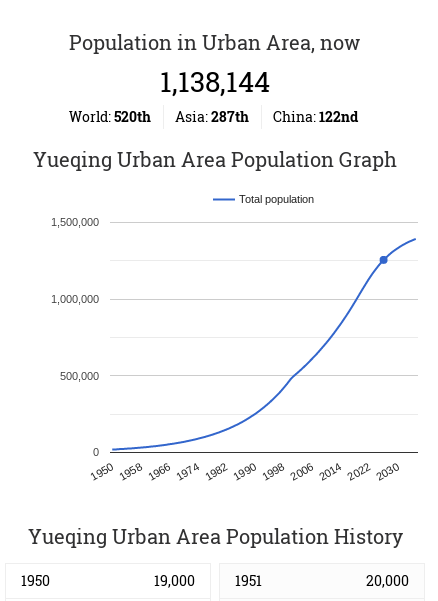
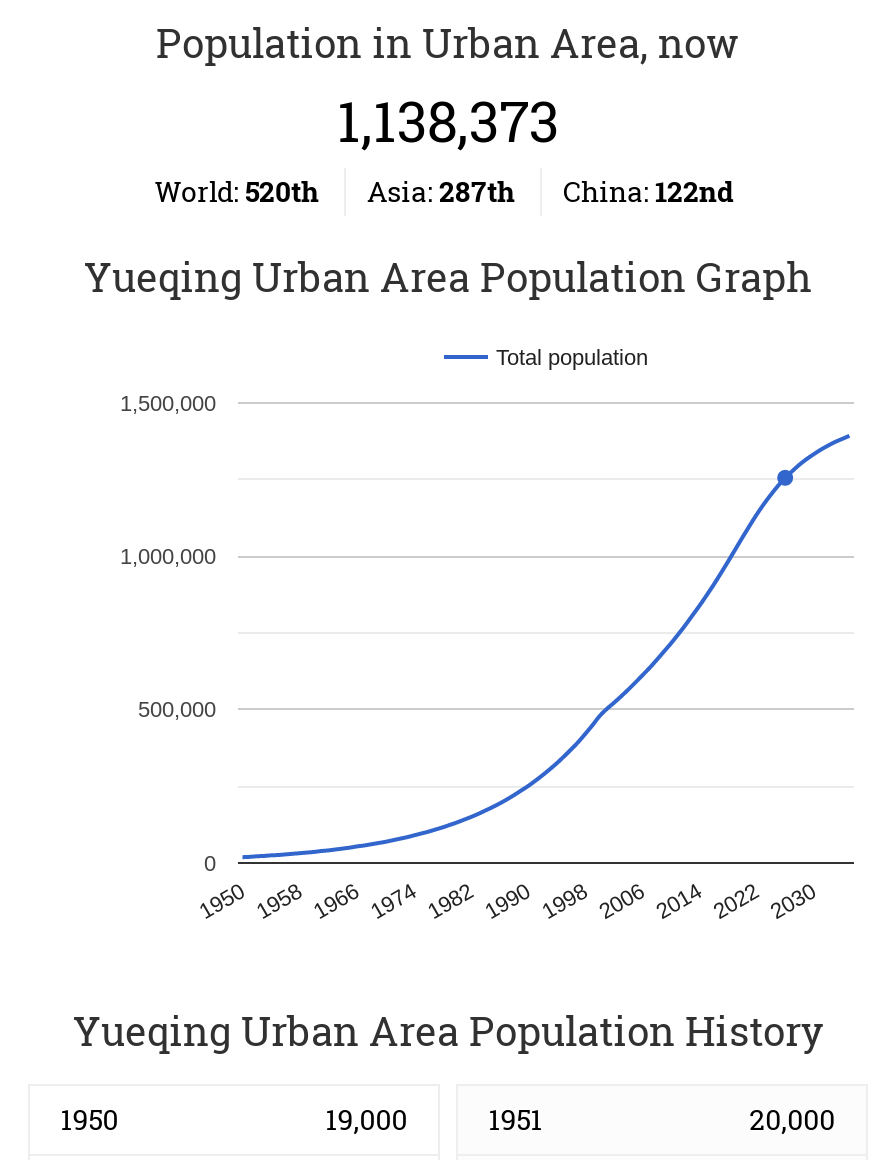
- 1,138,144
+ 1,138,373
